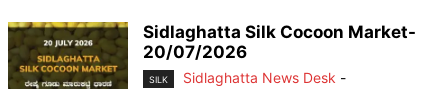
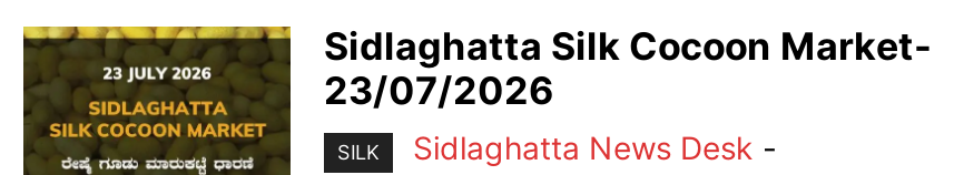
- 20/07/2026
+ 23/07/2026
